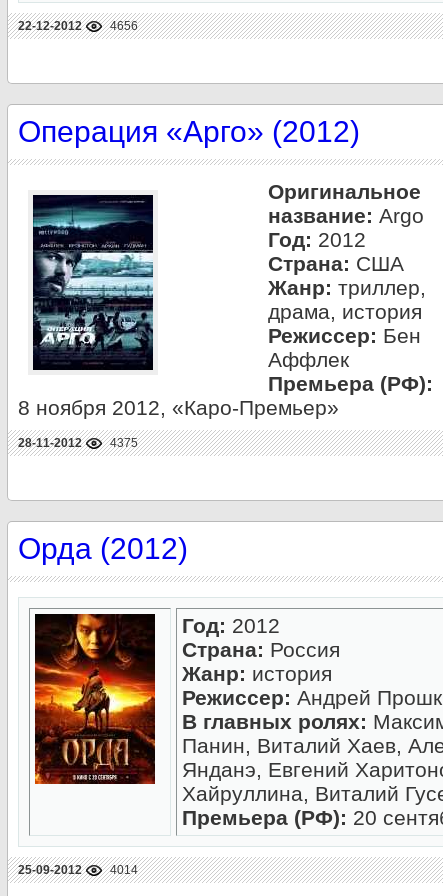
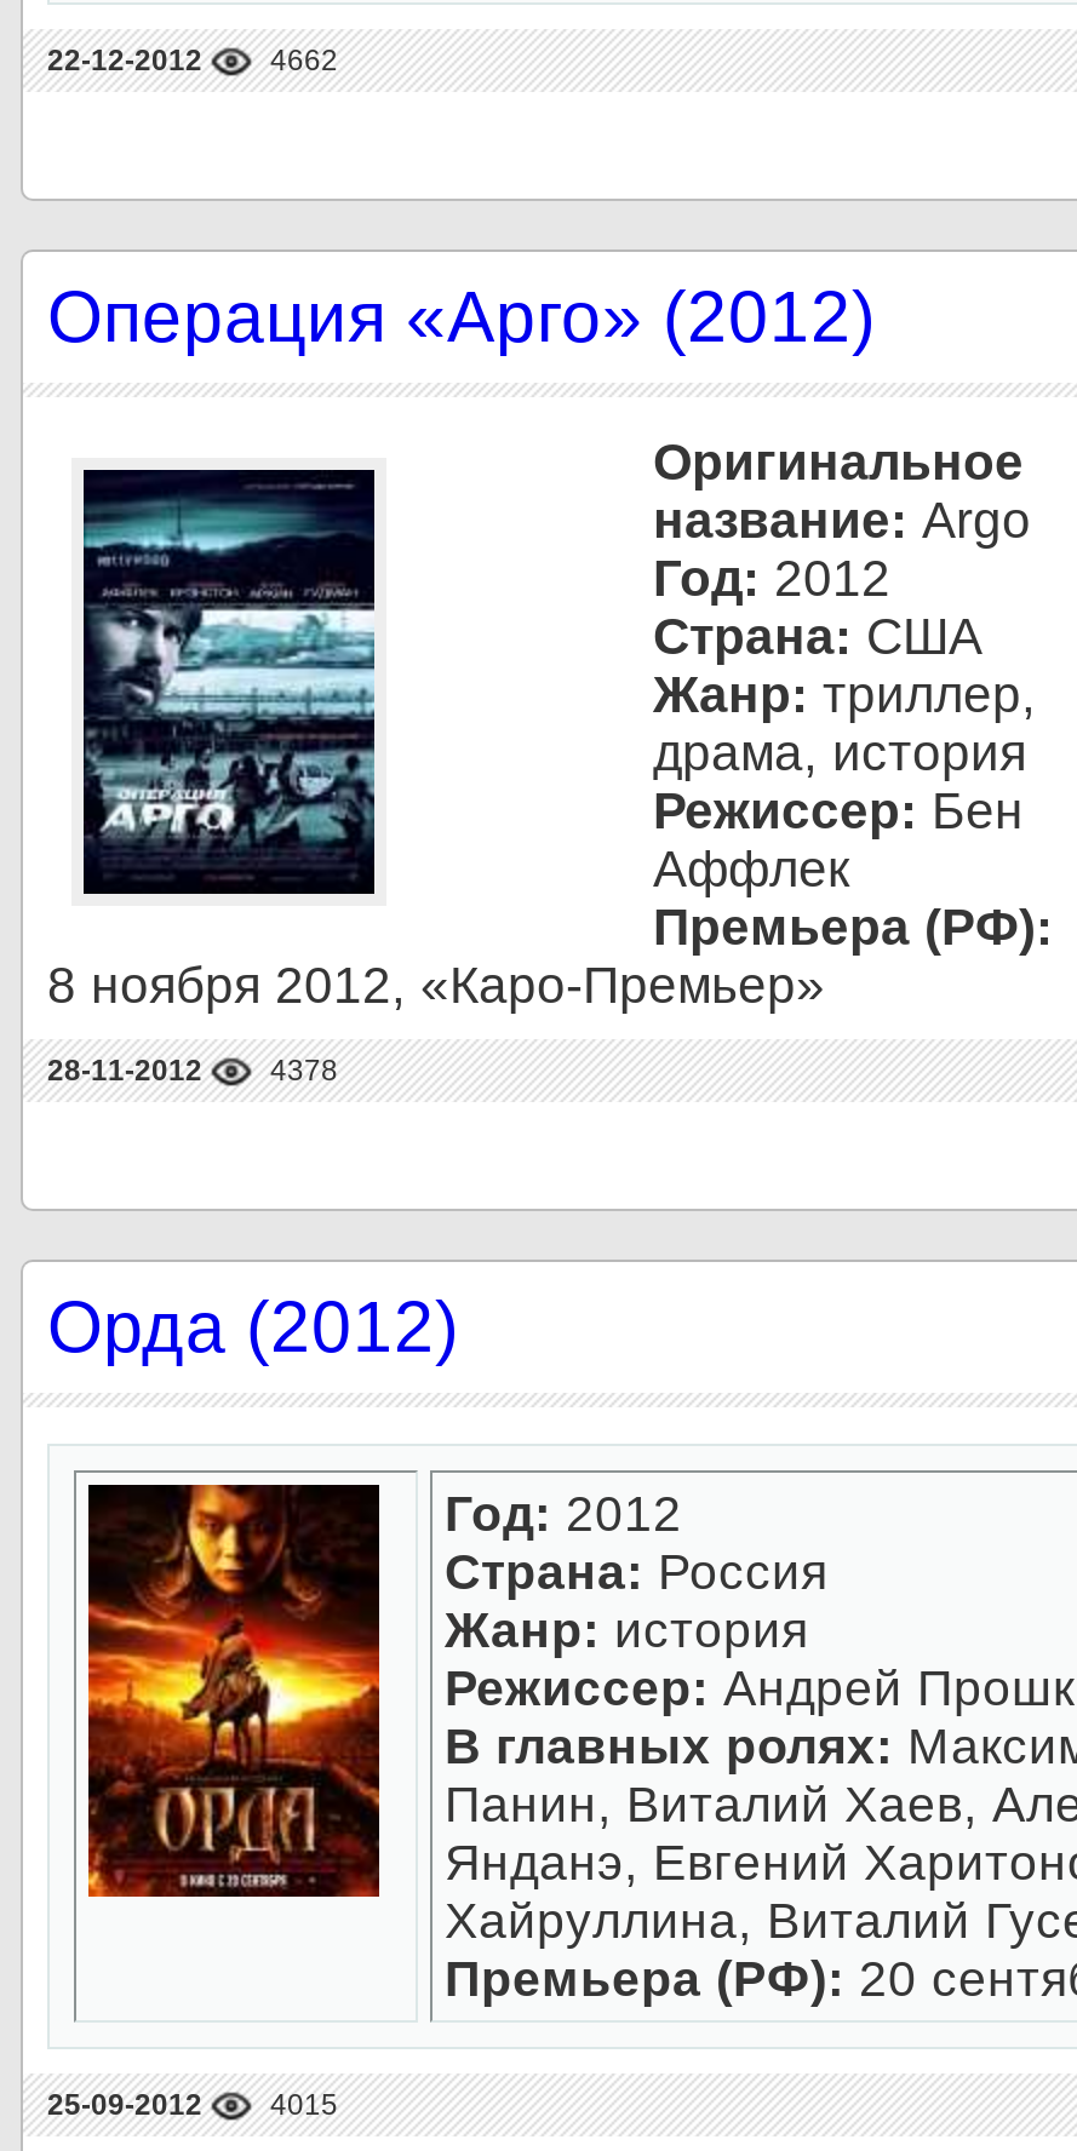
- 22-12-2012 4656
+ 22-12-2012 4662

- 28-11-2012 4375
+ 28-11-2012 4378

- 25-09-2012 4014
+ 25-09-2012 4015
